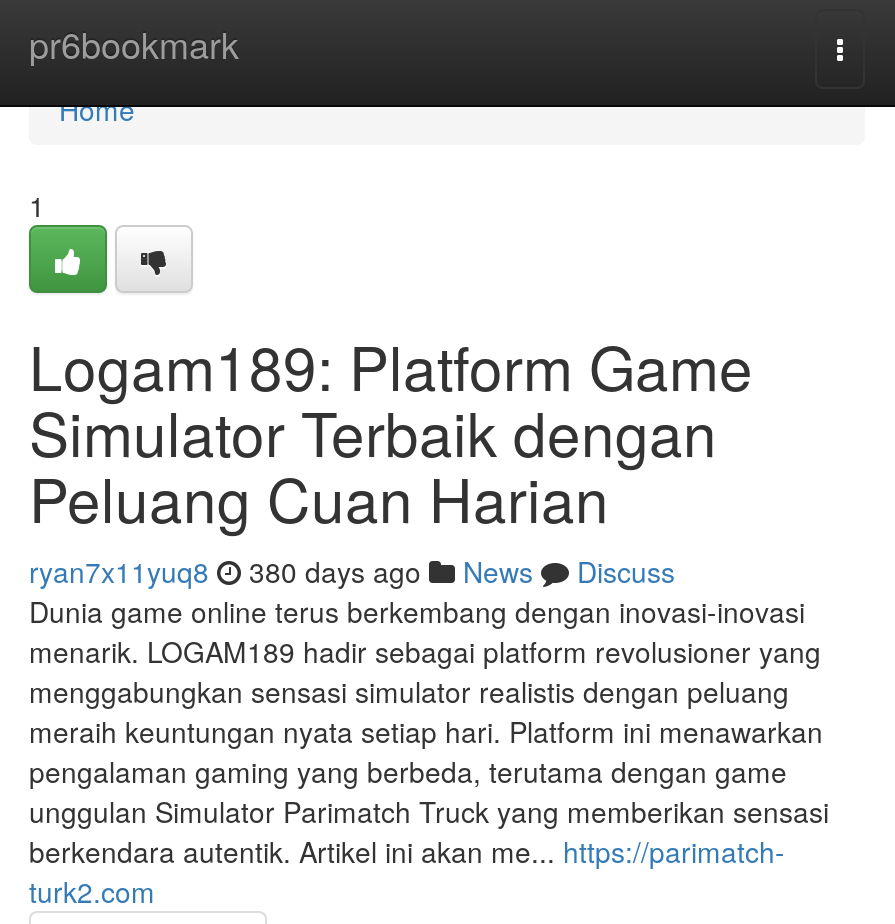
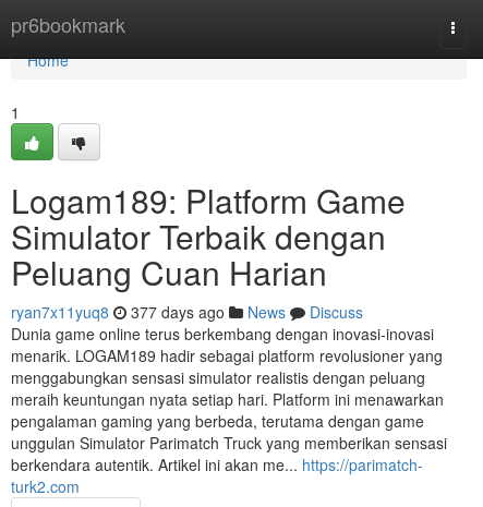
- ryan7x11yuq8 380 days ago News Discuss
+ ryan7x11yuq8 377 days ago News Discuss
